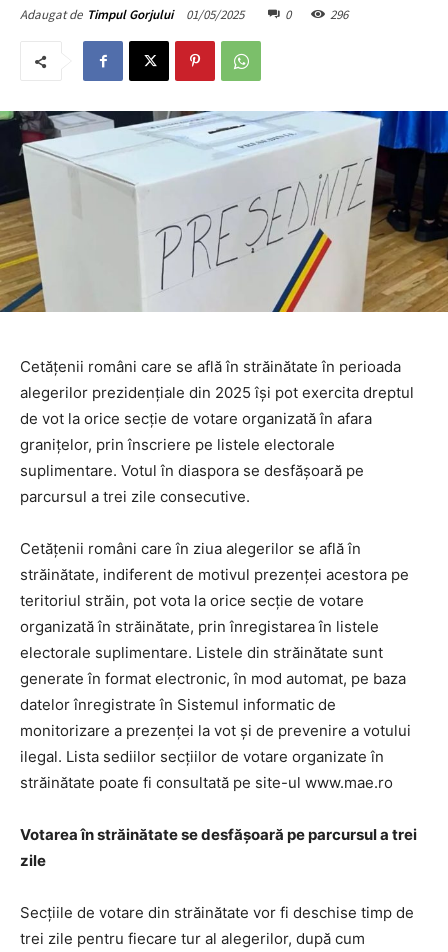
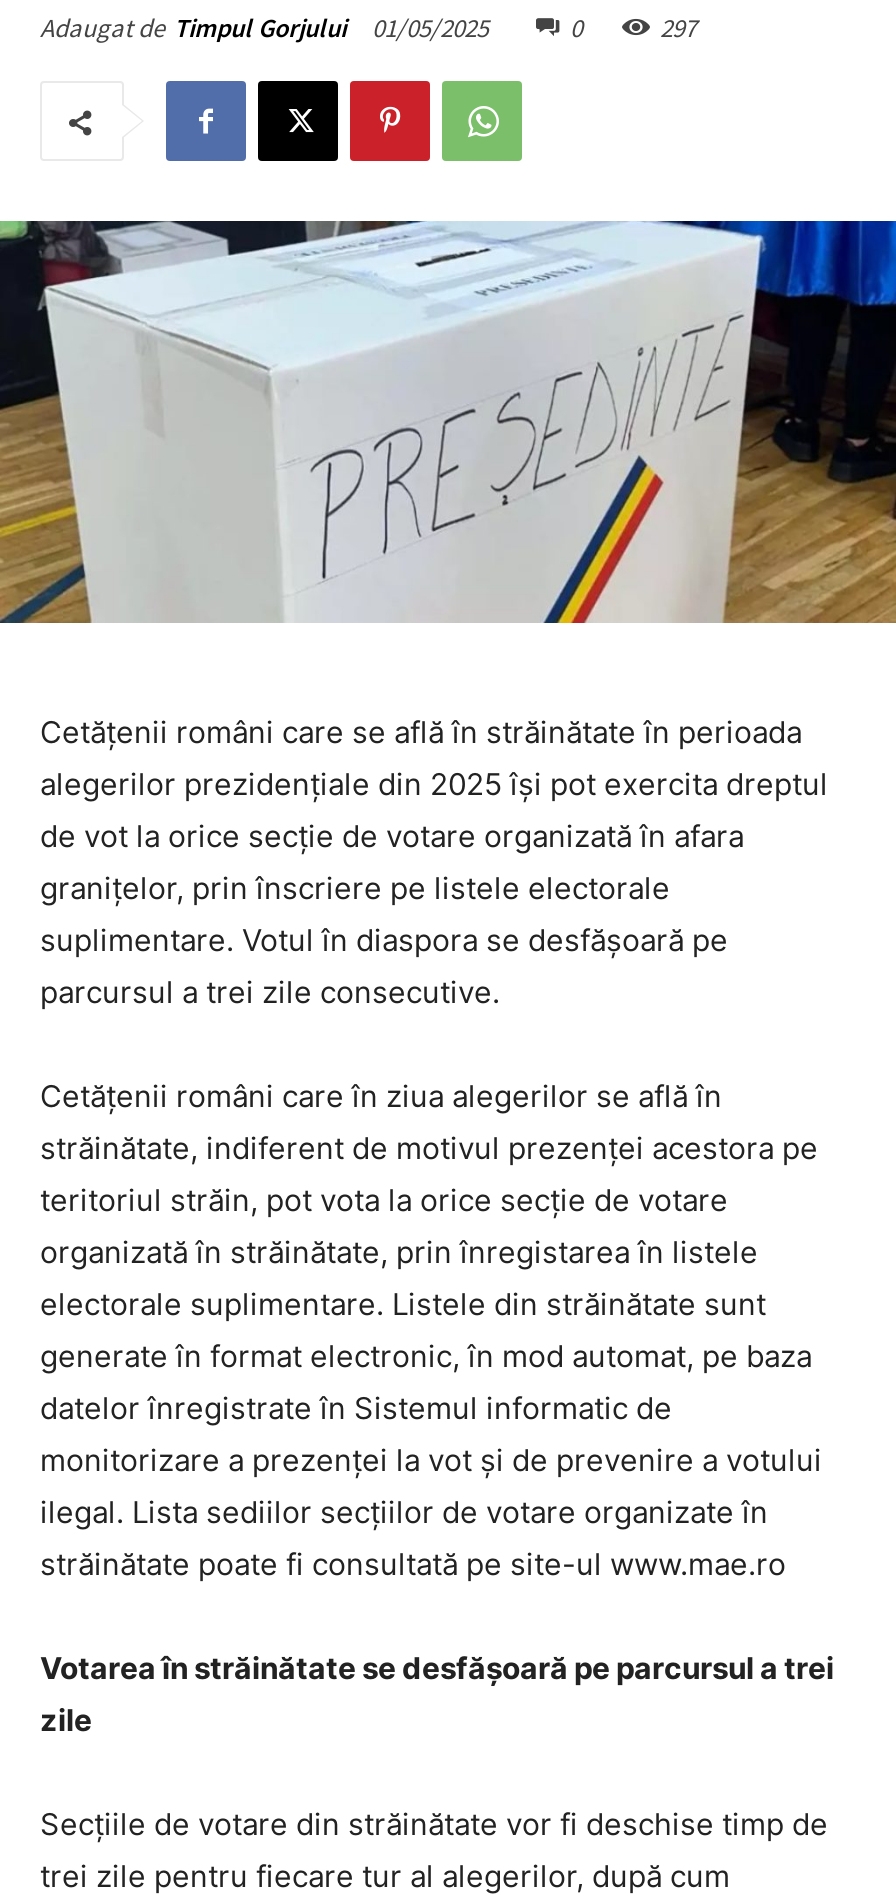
- 296
+ 297
